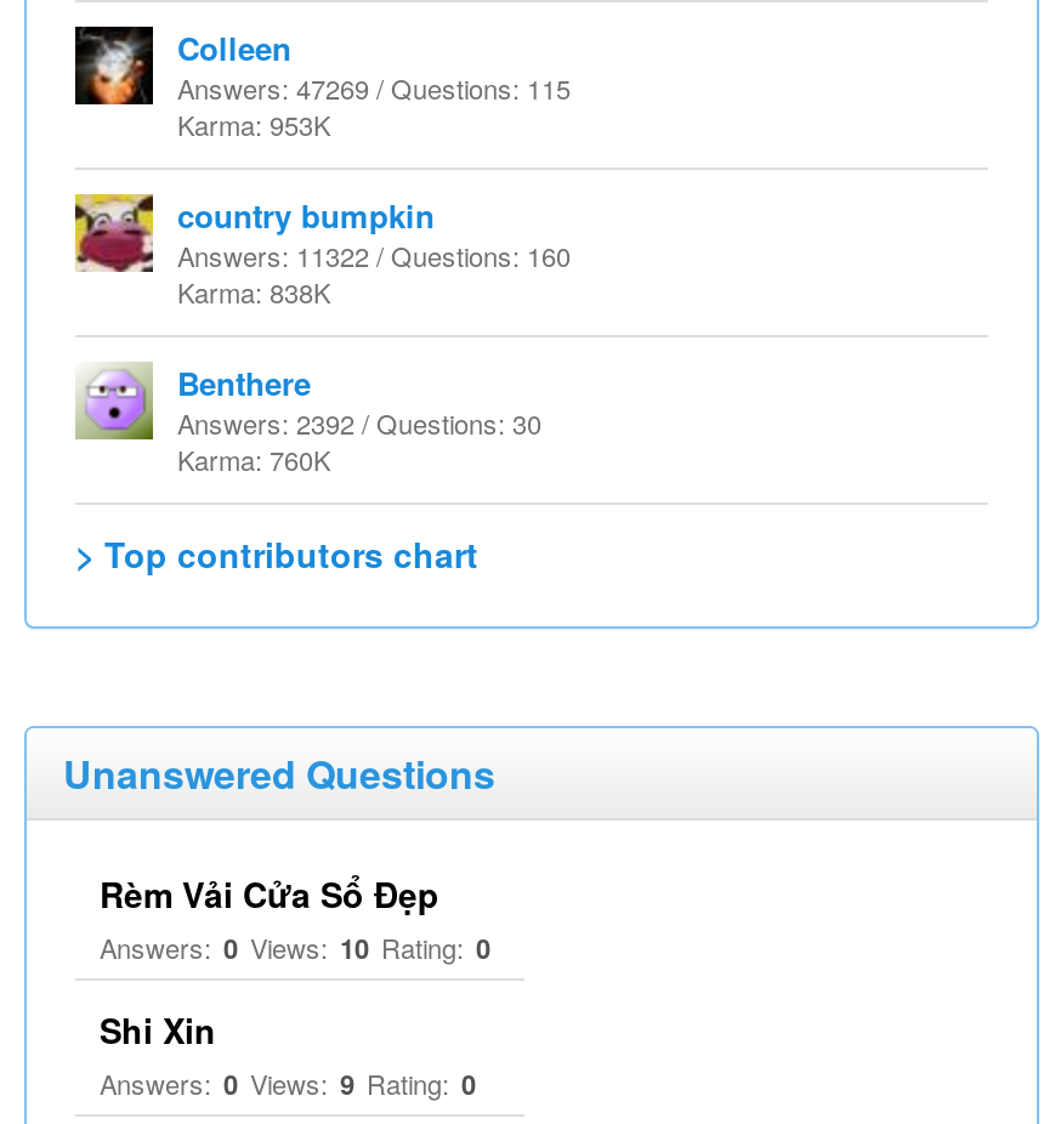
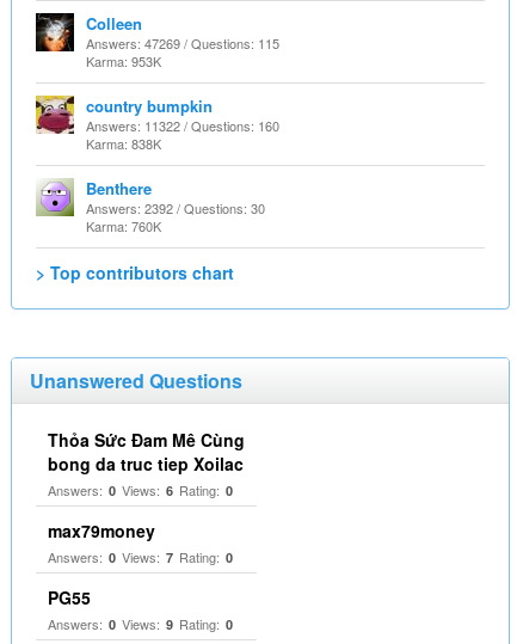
- Rèm Vải Cửa Sổ Đẹp
- Answers: 0 Views: 10 Rating: 0
- Shi Xin
+ Thỏa Sức Đam Mê Cùng
+ bong da truc tiep Xoilac
+ Answers: 0 Views: 6 Rating: 0
+ max79money
+ Answers: 0 Views: 7 Rating: 0
+ PG55
